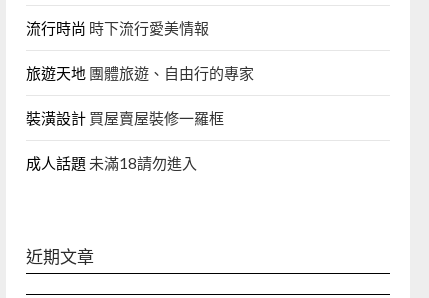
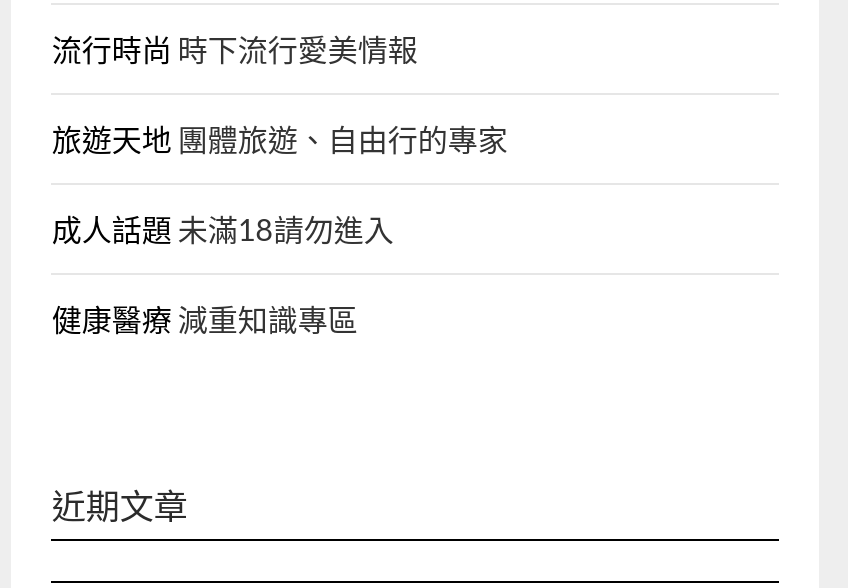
- 裝潢設計買屋賣屋裝修一羅框

moved up: 成人話題未滿18請勿進入

+ 健康醫療減重知識專區
